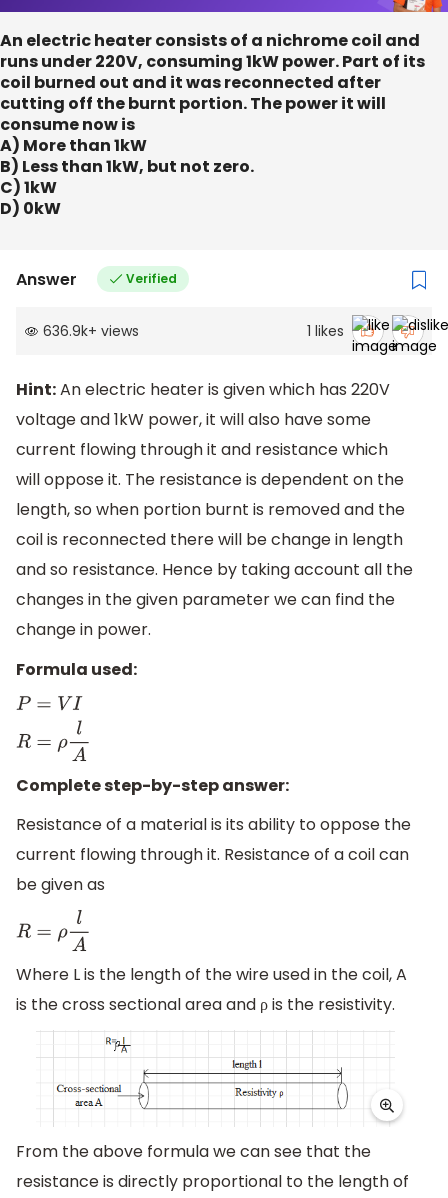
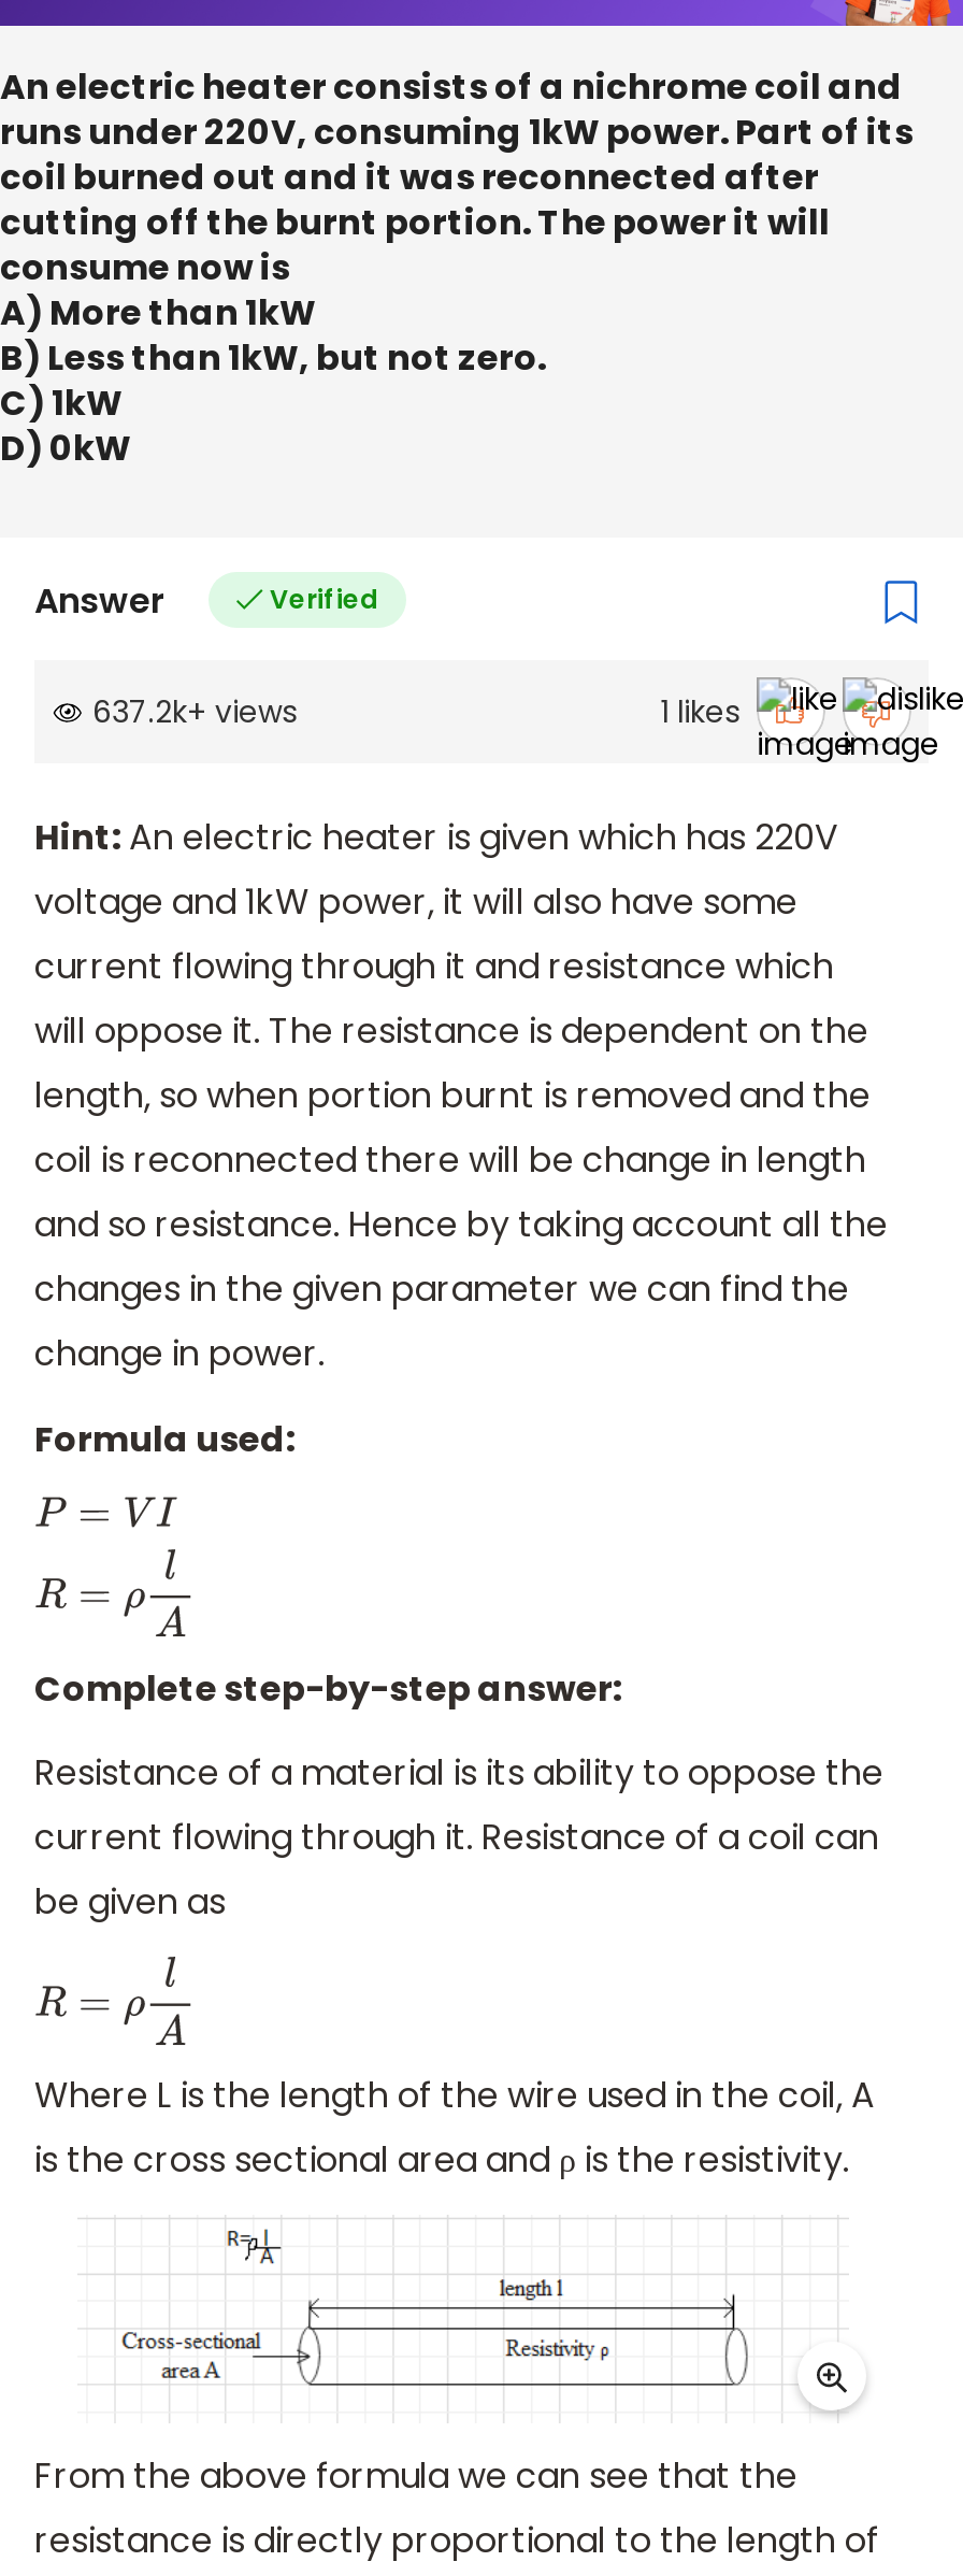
- 636.9k+ views
+ 637.2k+ views
